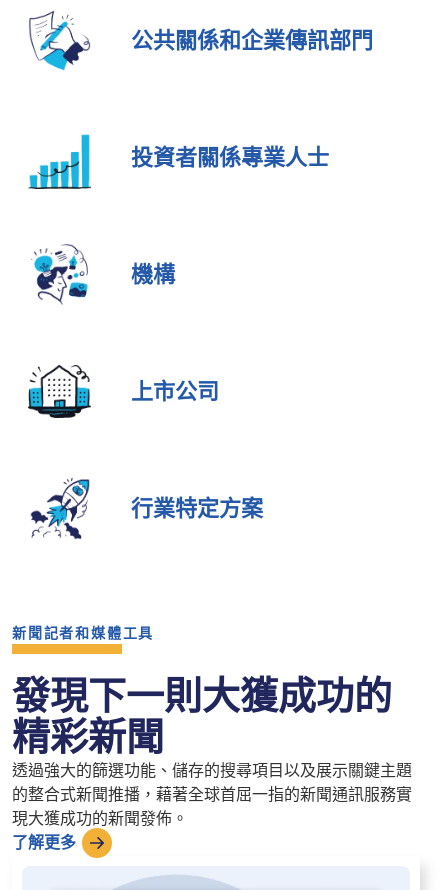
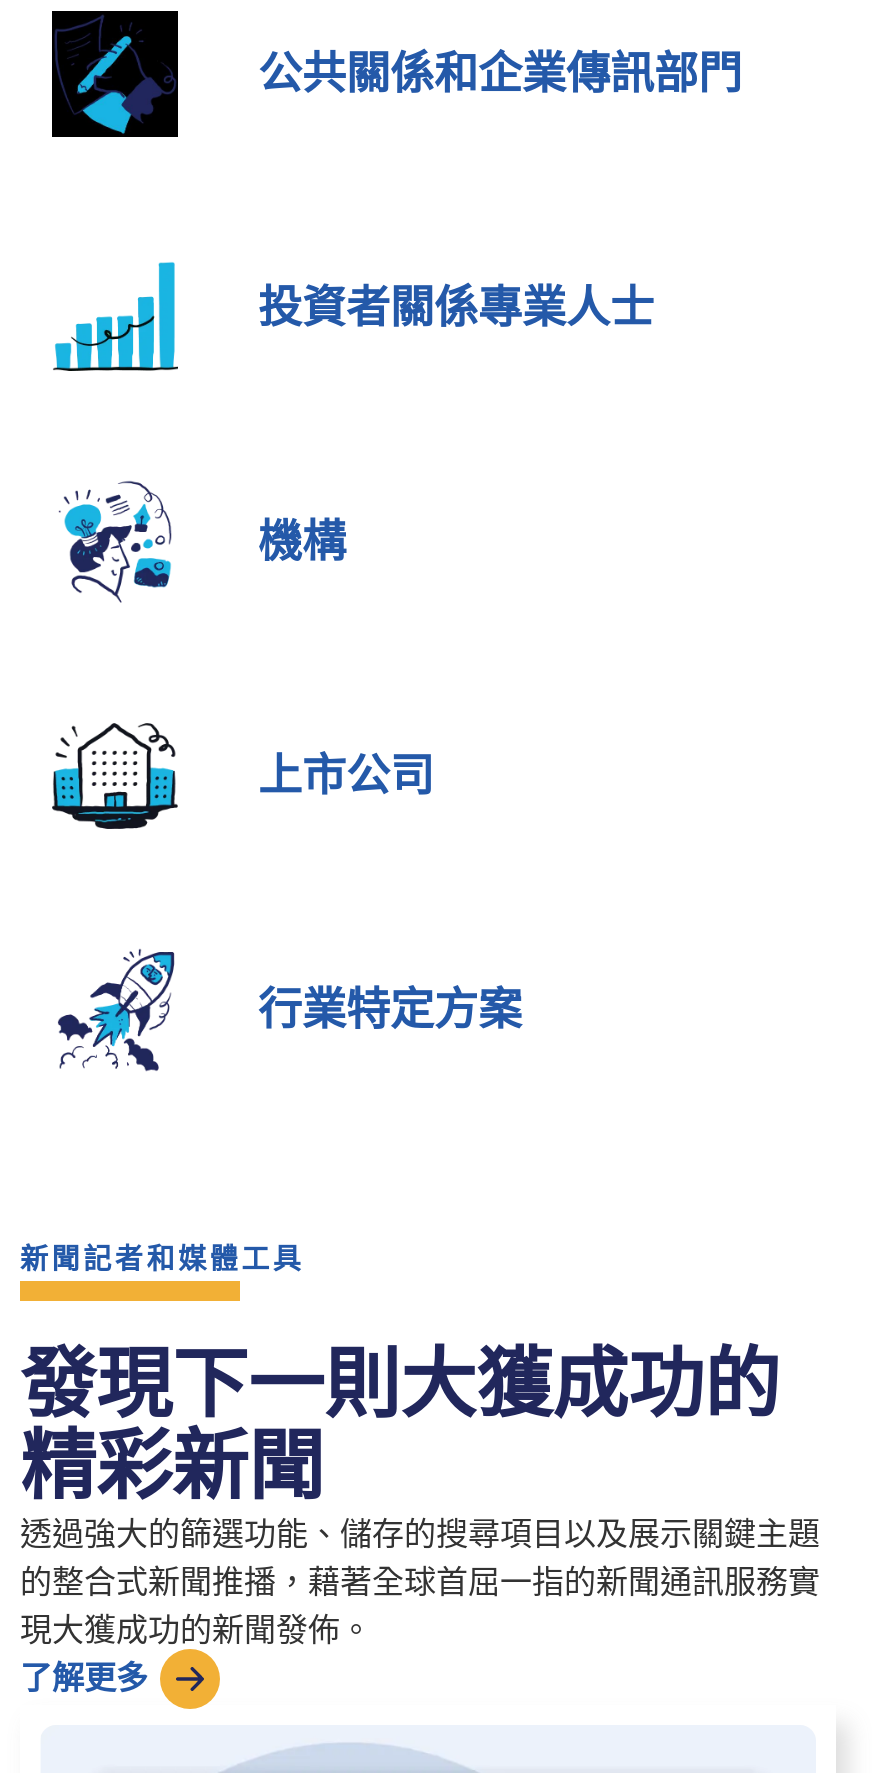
- [image]
+ [image]
